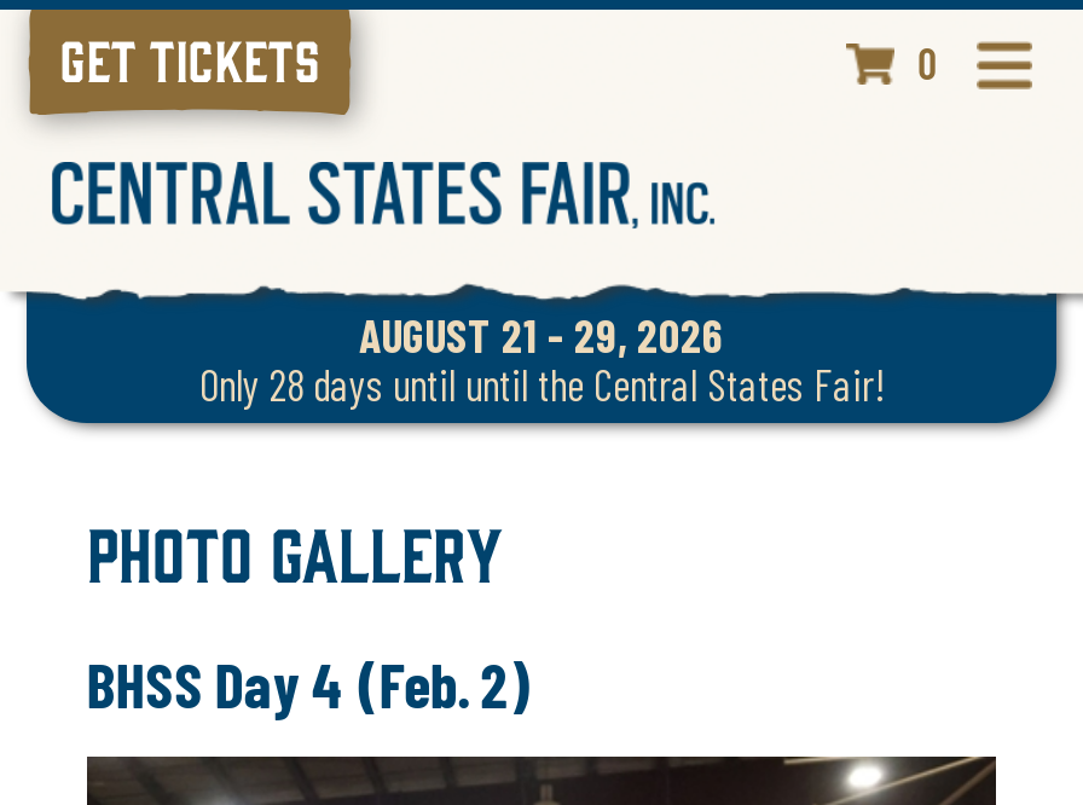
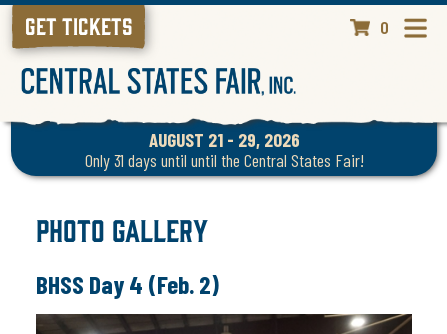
- Only 28 days until until the Central States Fair!
+ Only 31 days until until the Central States Fair!
